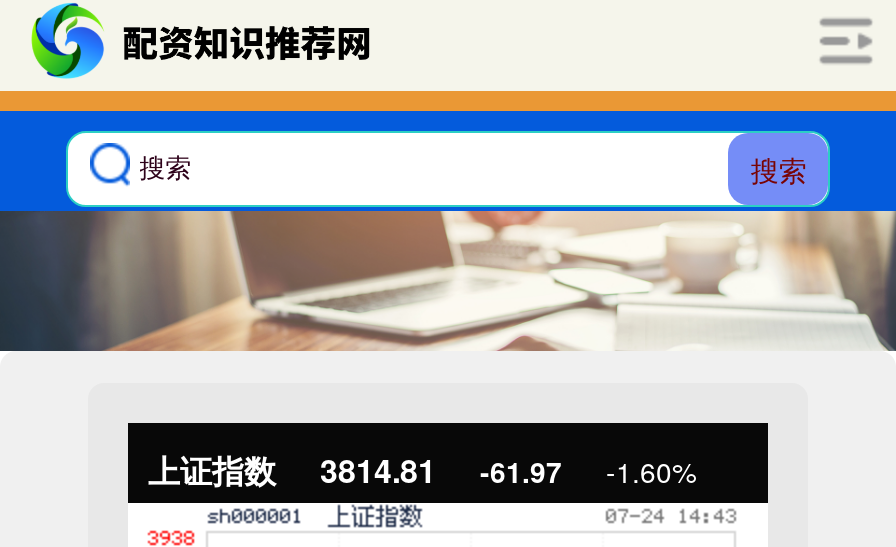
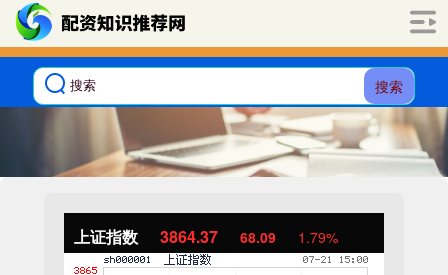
- 3814.81
+ 3864.37

- -61.97
+ 68.09

- -1.60%
+ 1.79%
